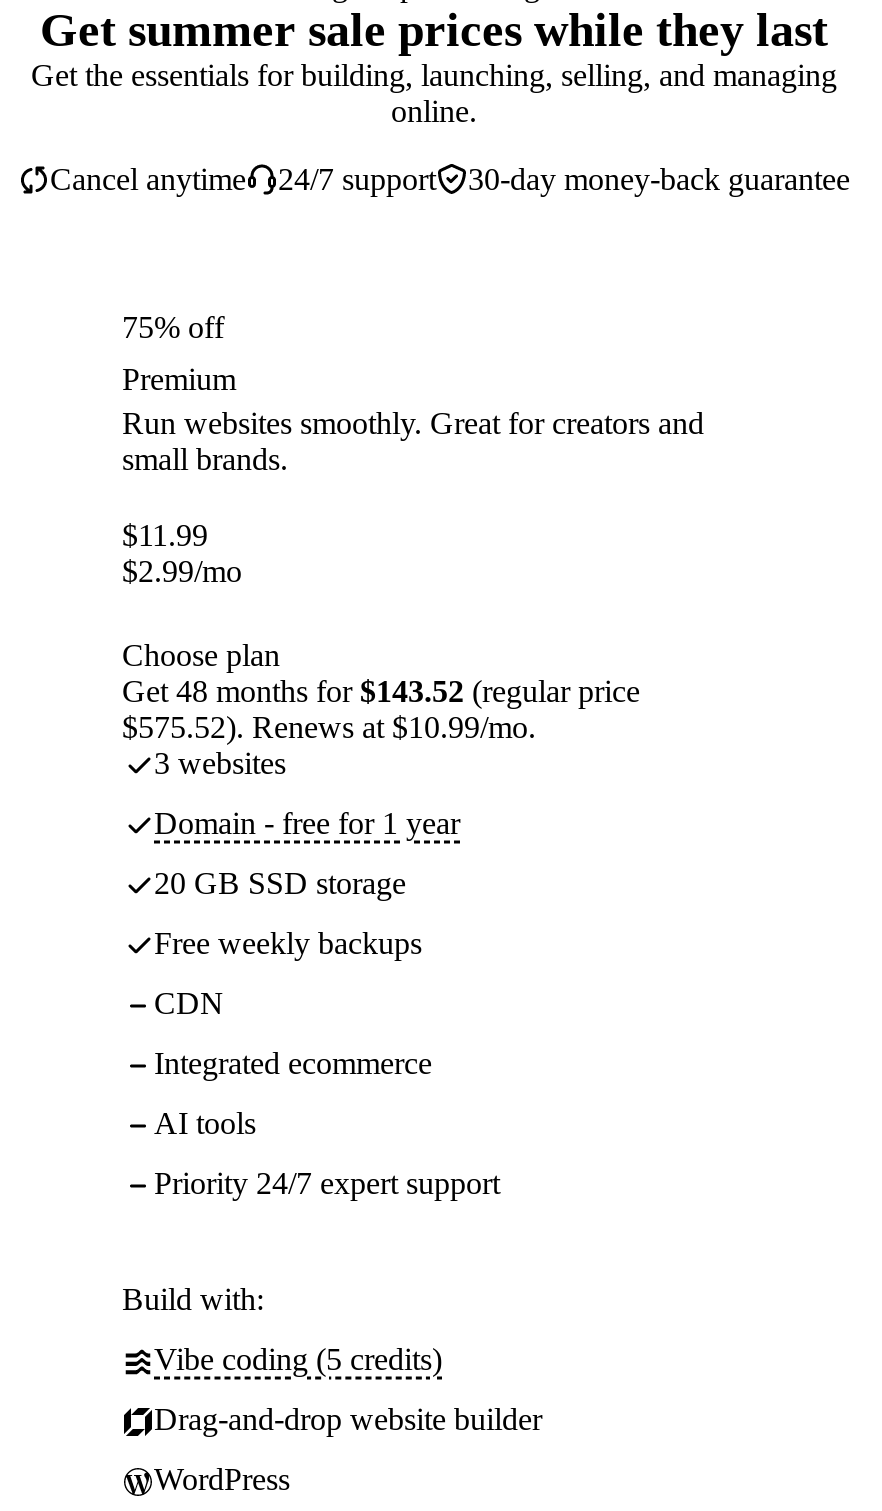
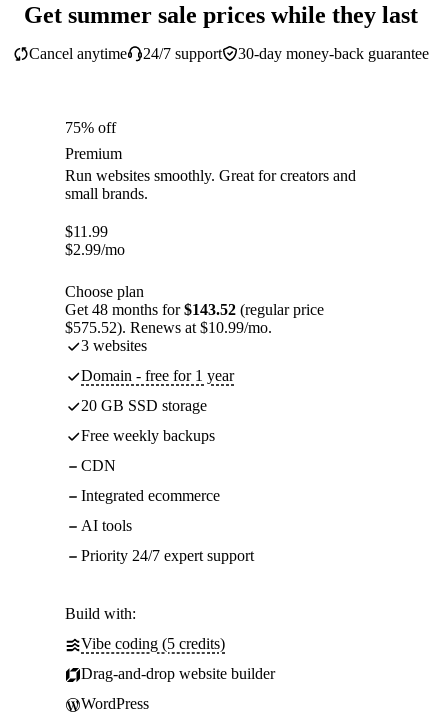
- Get the essentials for building, launching, selling, and managing
- online.
